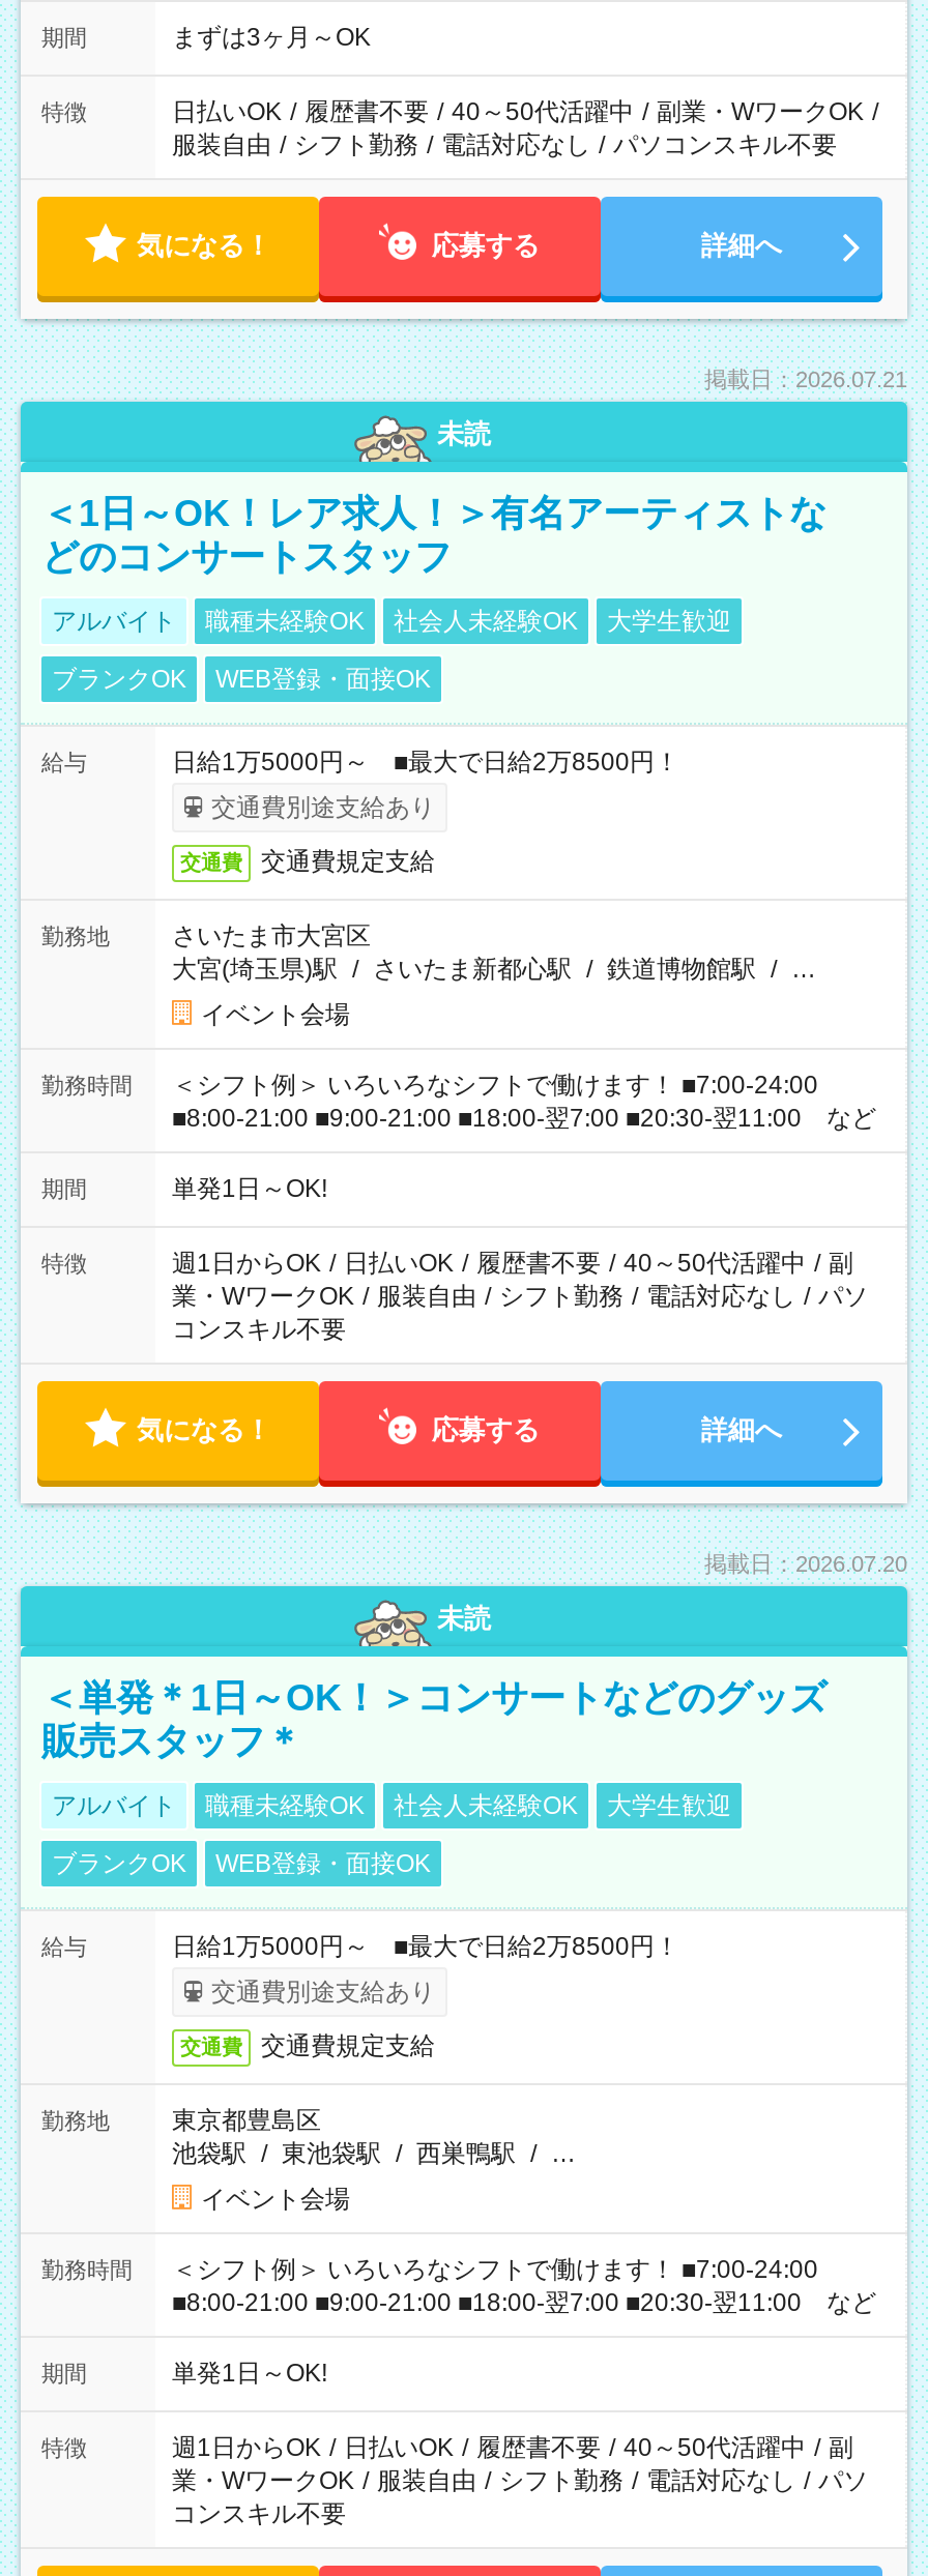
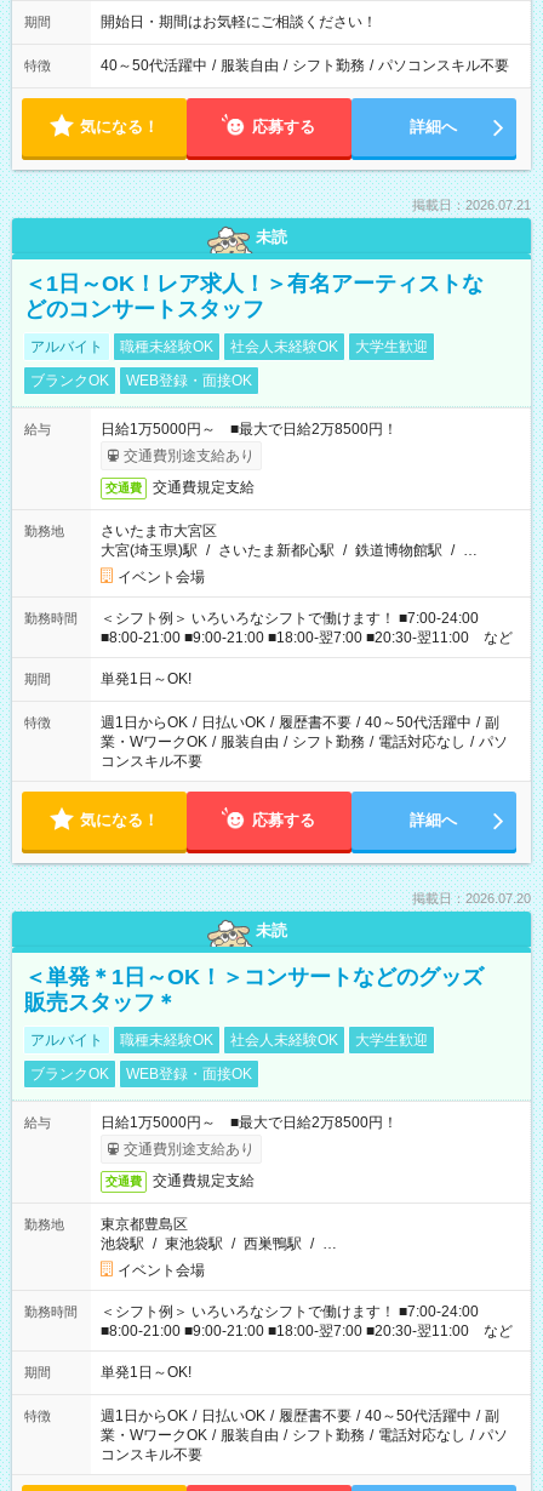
- まずは3ヶ月～OK
+ 開始日・期間はお気軽にご相談ください！

- 日払いOK / 履歴書不要 / 40～50代活躍中 / 副業・WワークOK /
- 服装自由 / シフト勤務 / 電話対応なし / パソコンスキル不要
+ 40～50代活躍中 / 服装自由 / シフト勤務 / パソコンスキル不要
